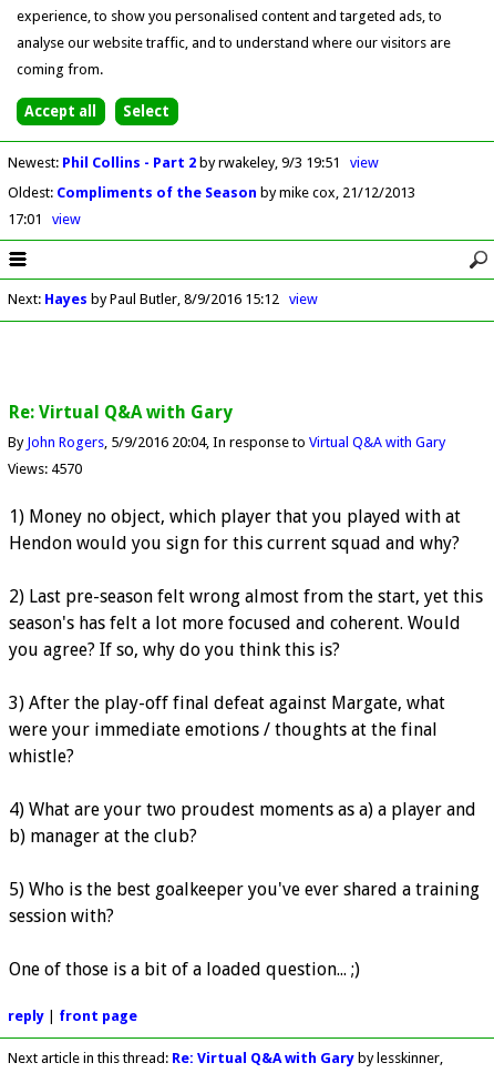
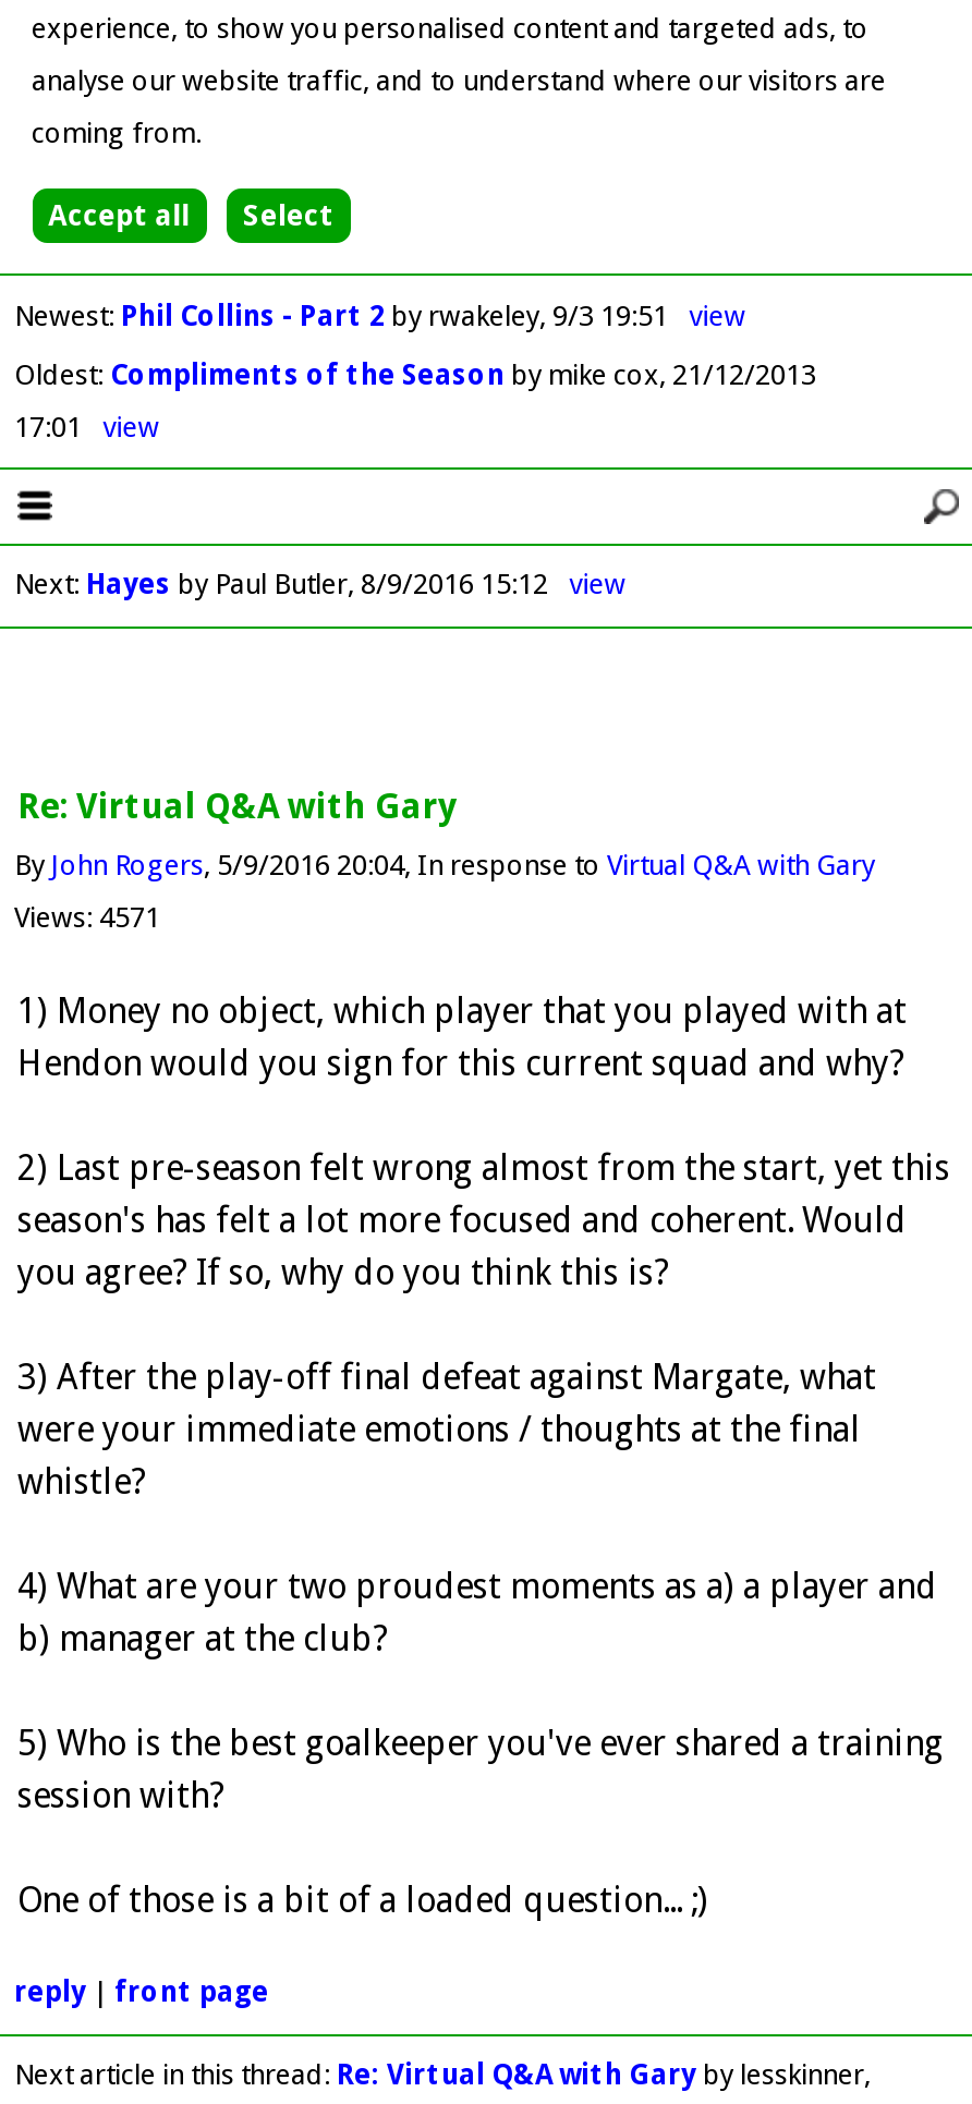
- Views: 4570
+ Views: 4571
